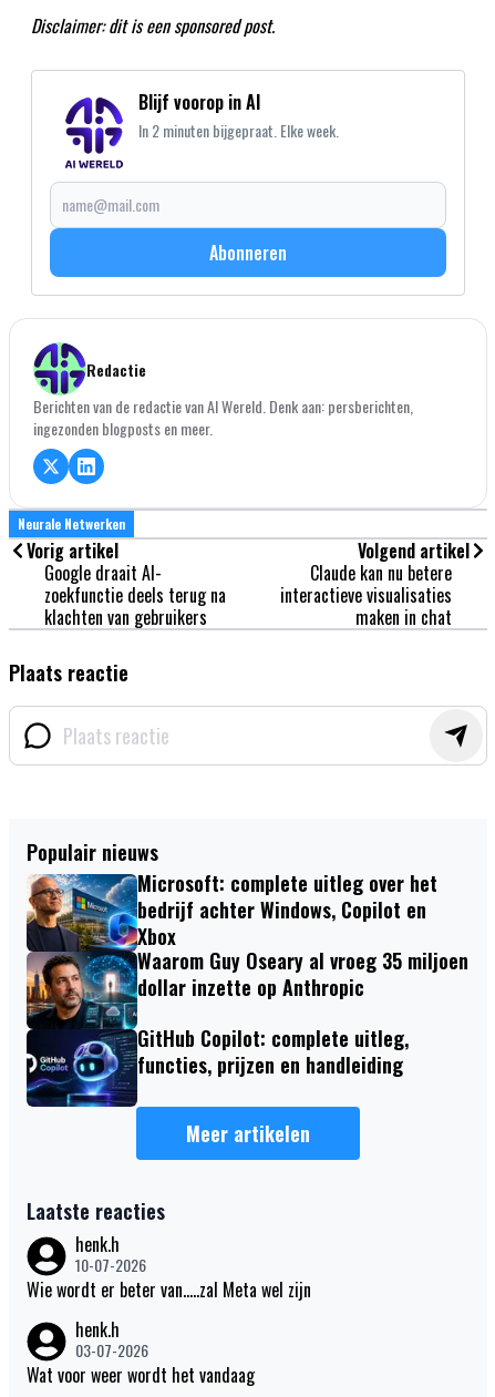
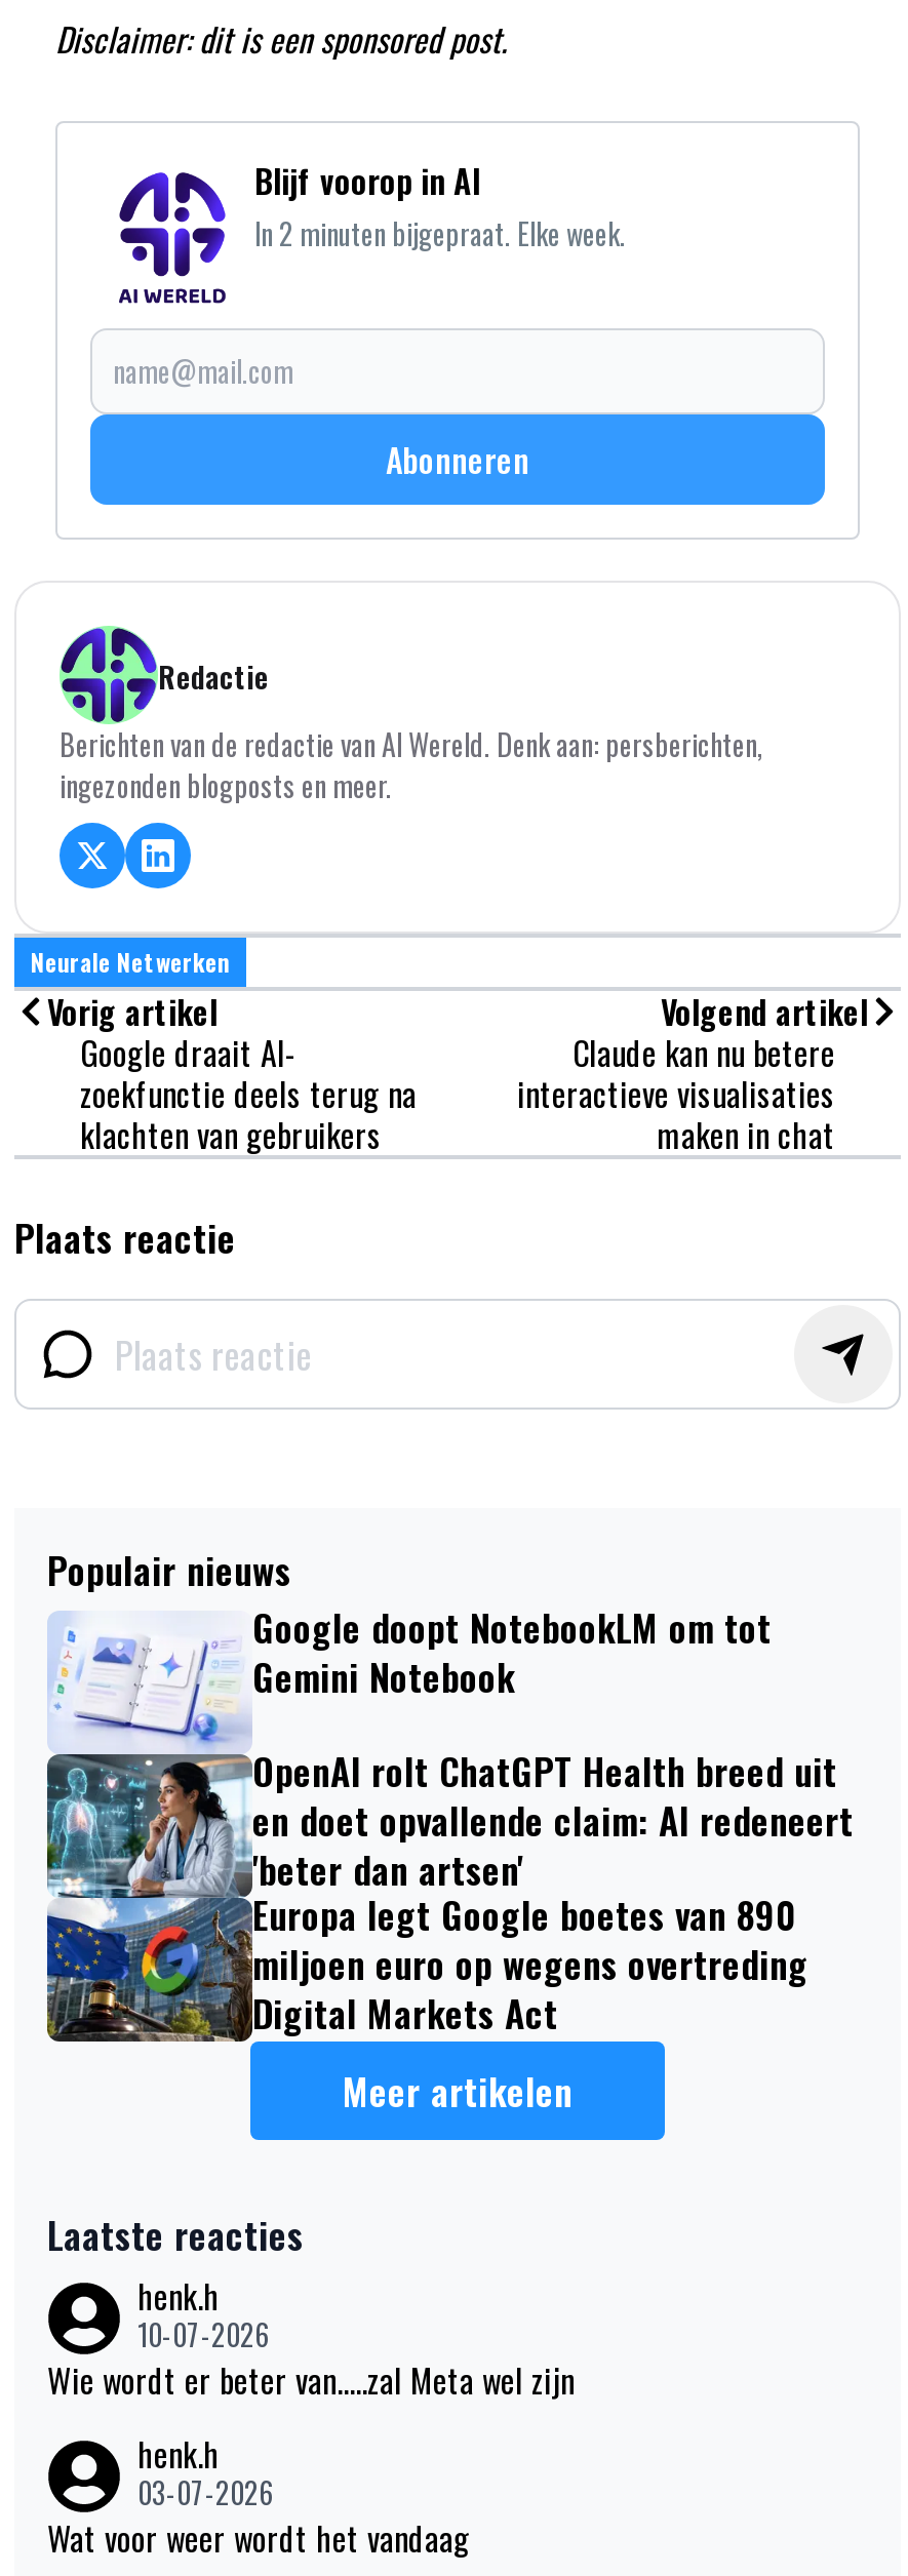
- [image]
- Microsoft: complete uitleg over het
- bedrijf achter Windows, Copilot en
- Xbox
- Waarom Guy Oseary al vroeg 35 miljoen
- dollar inzette op Anthropic
+ [image]
+ Google doopt NotebookLM om tot
+ Gemini Notebook

- GitHub Copilot: complete uitleg,
- functies, prijzen en handleiding
+ OpenAI rolt ChatGPT Health breed uit
+ en doet opvallende claim: AI redeneert
+ 'beter dan artsen'
+ Europa legt Google boetes van 890
+ miljoen euro op wegens overtreding
+ Digital Markets Act
